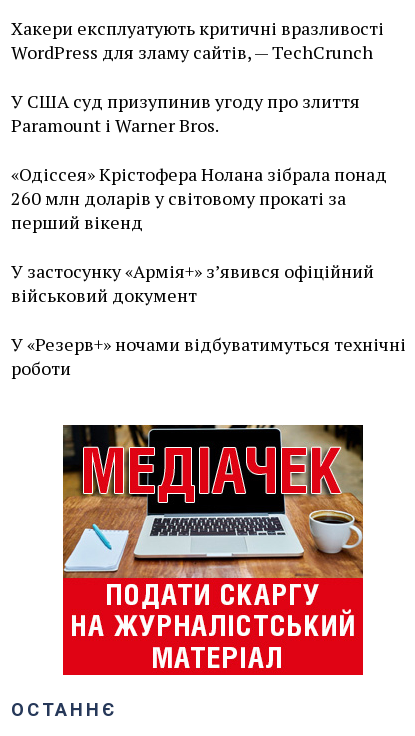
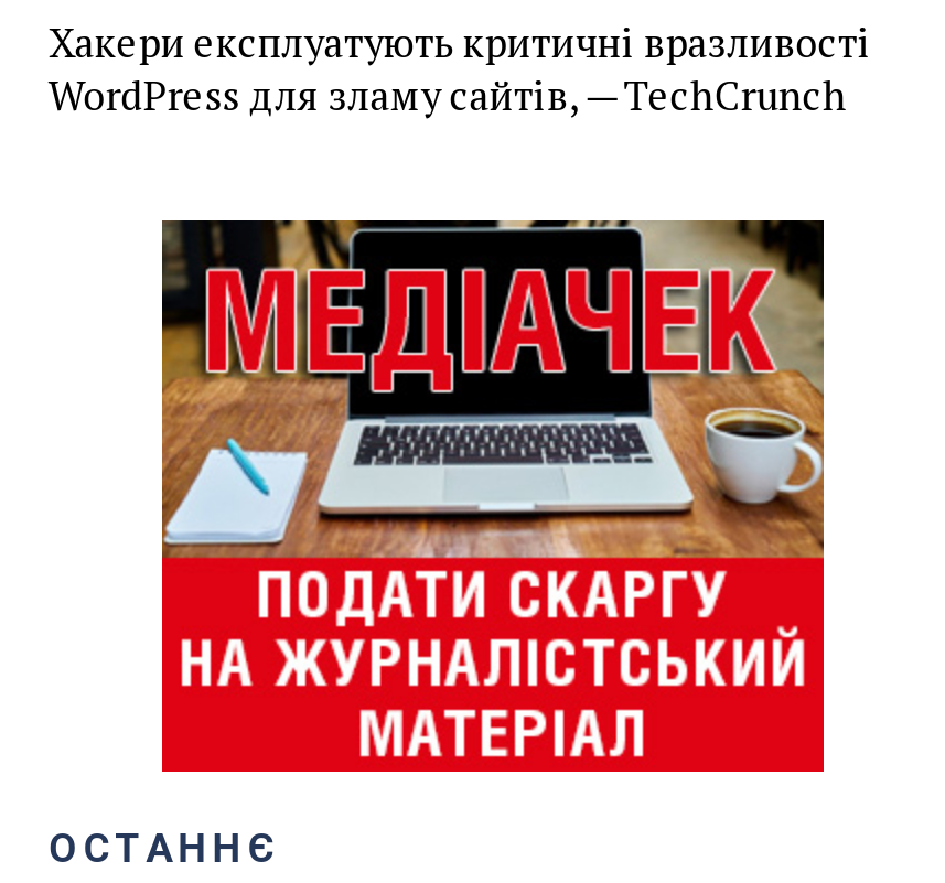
- У США суд призупинив угоду про злиття
- Paramount і Warner Bros.
- «Одіссея» Крістофера Нолана зібрала понад
- 260 млн доларів у світовому прокаті за
- перший вікенд
- У застосунку «Армія+» зʼявився офіційний
- військовий документ
- У «Резерв+» ночами відбуватимуться технічні
- роботи
